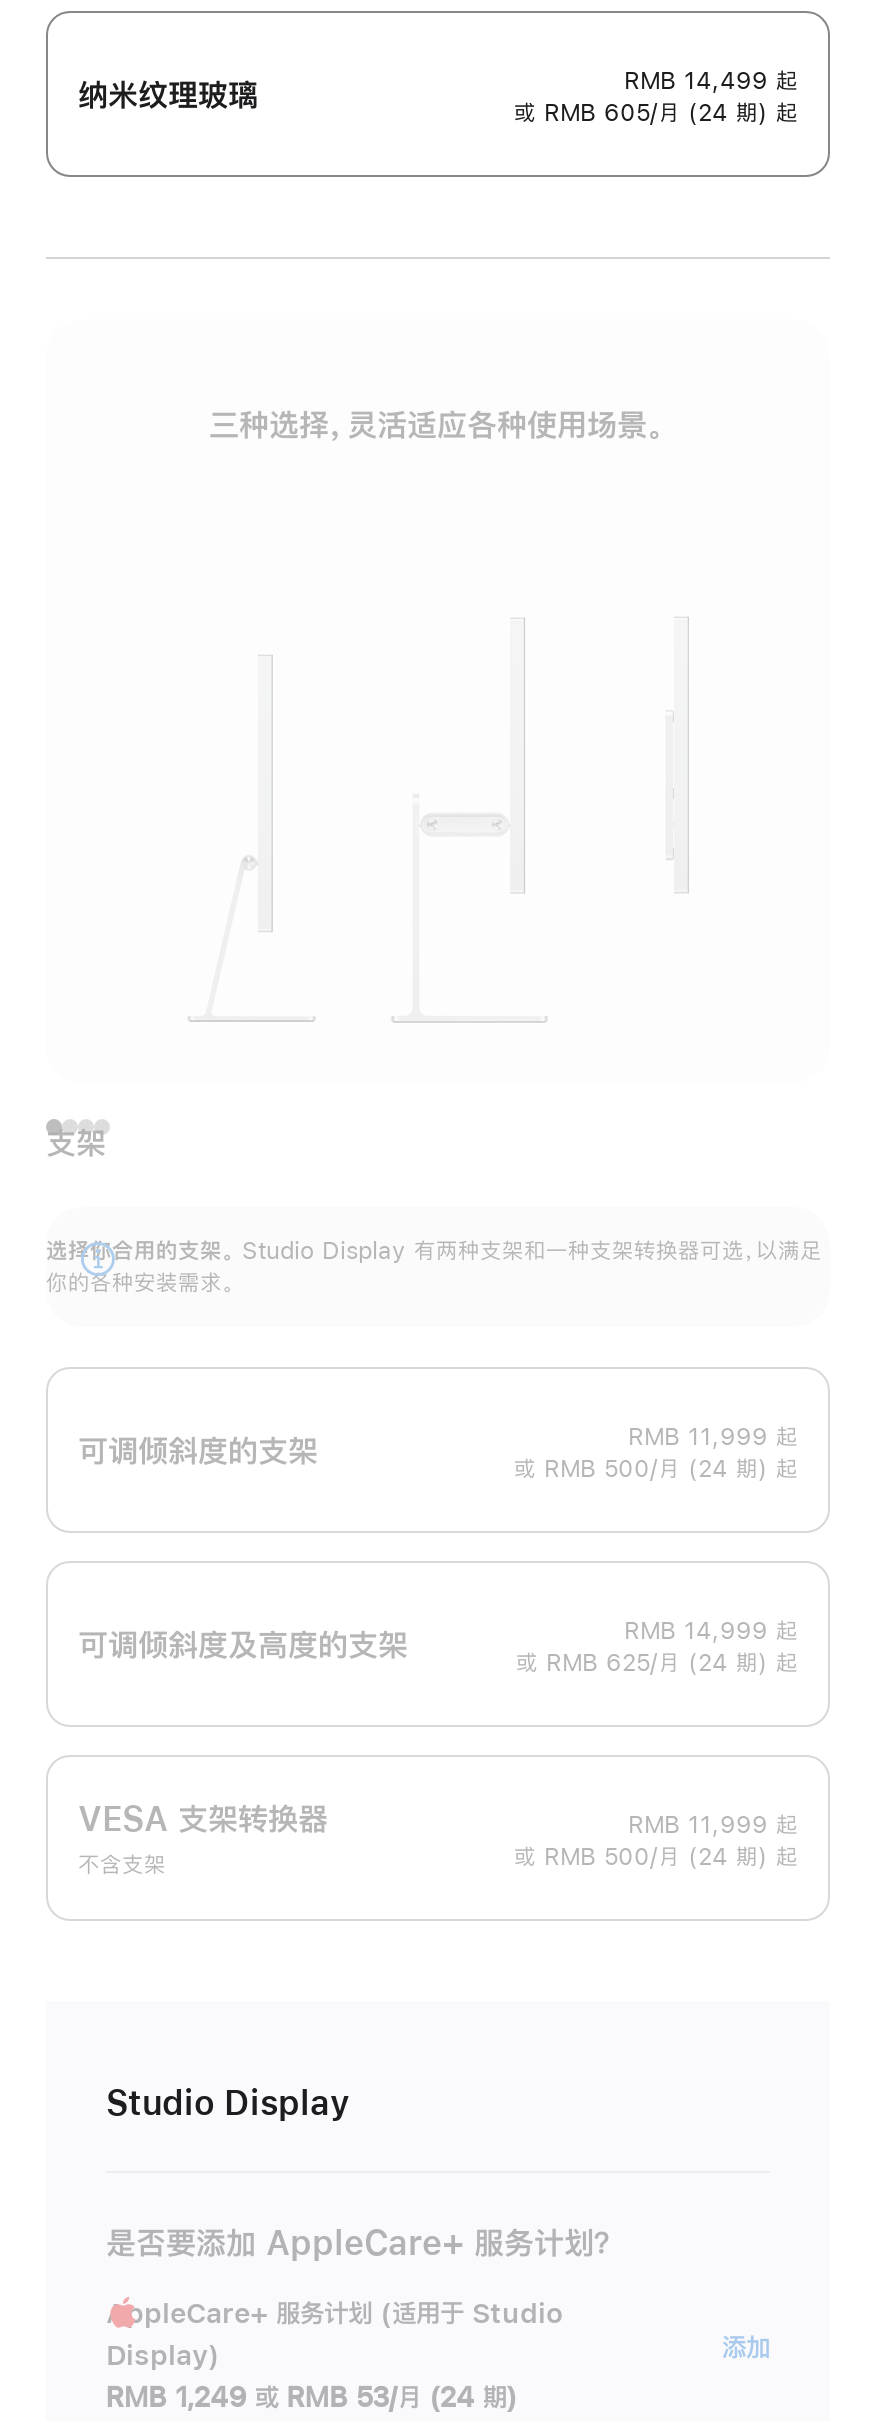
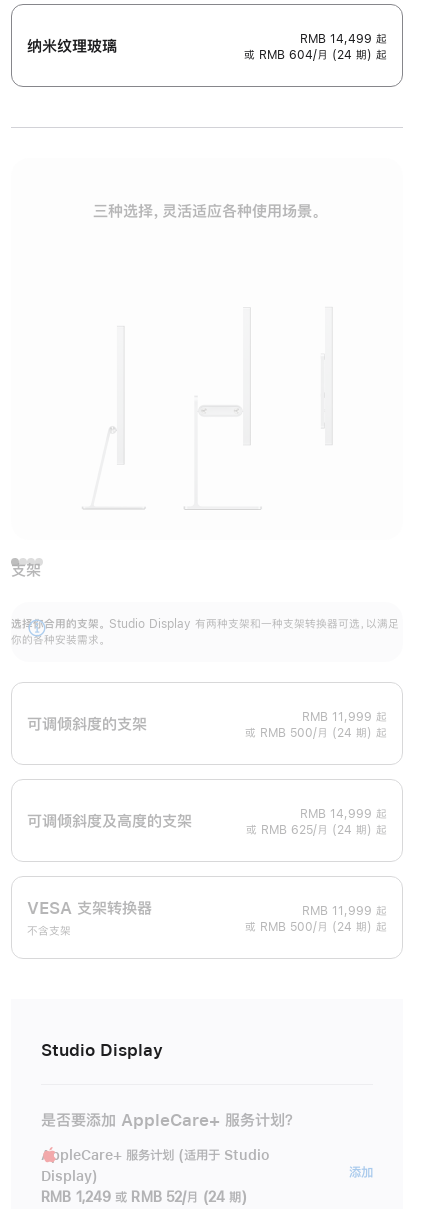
- 或 RMB 605/月 (24 期) 起
+ 或 RMB 604/月 (24 期) 起

- RMB 1,249 或 RMB 53/月 (24 期)
+ RMB 1,249 或 RMB 52/月 (24 期)
